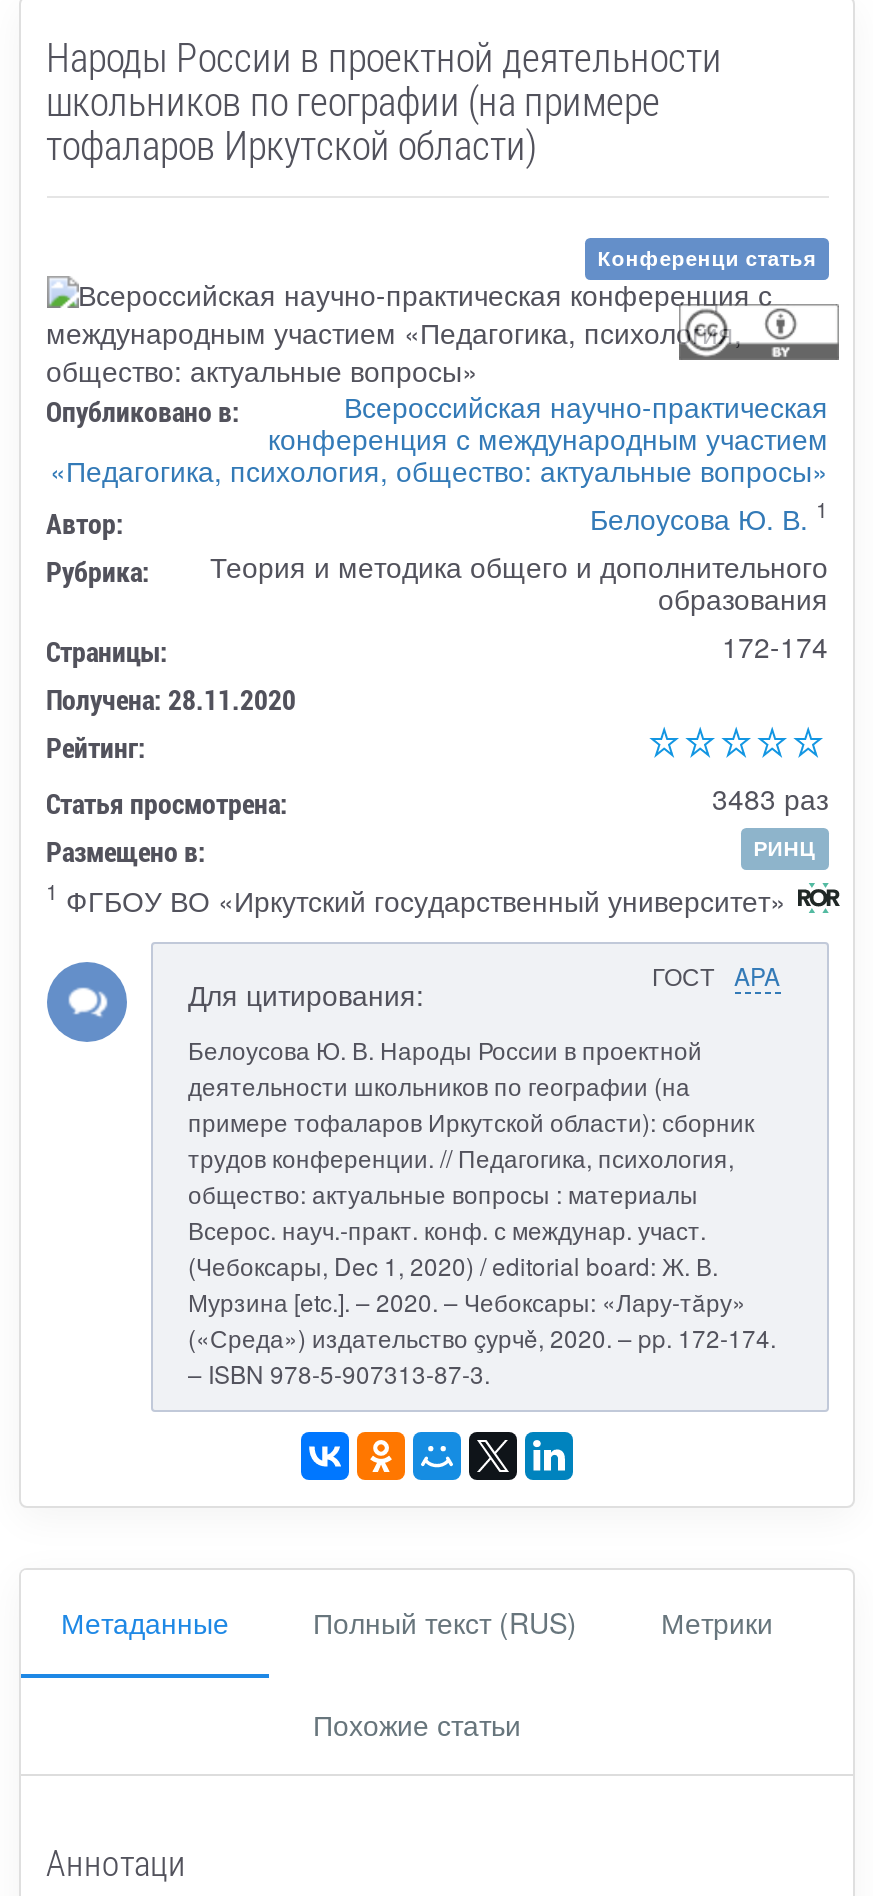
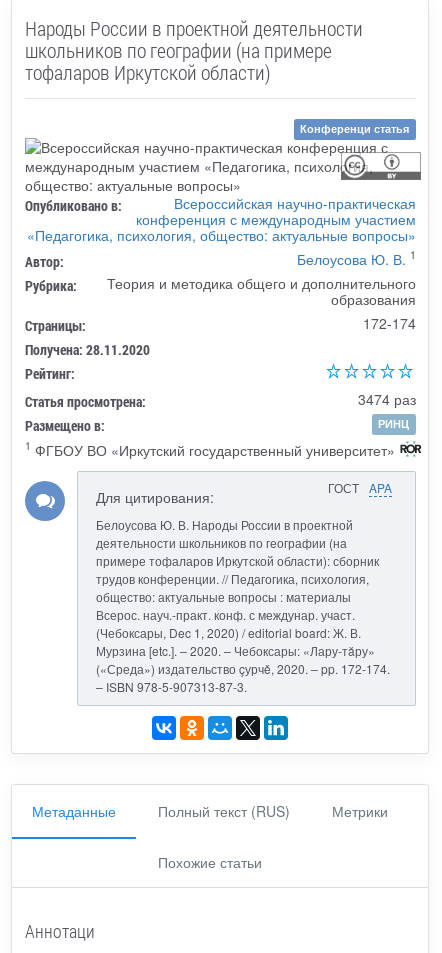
- 3483 раз
+ 3474 раз
